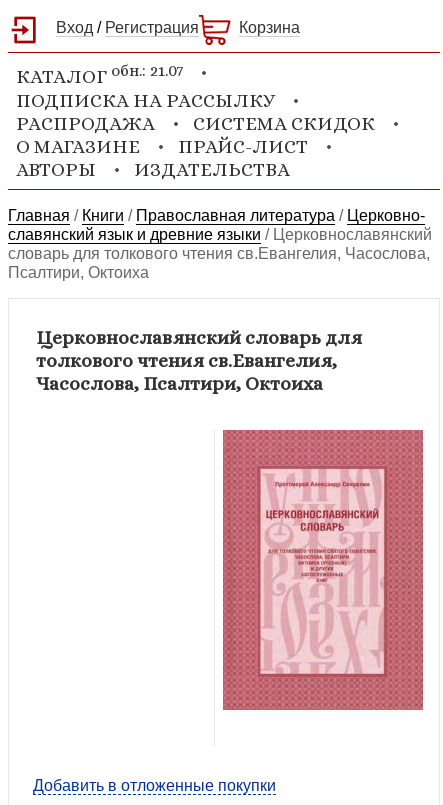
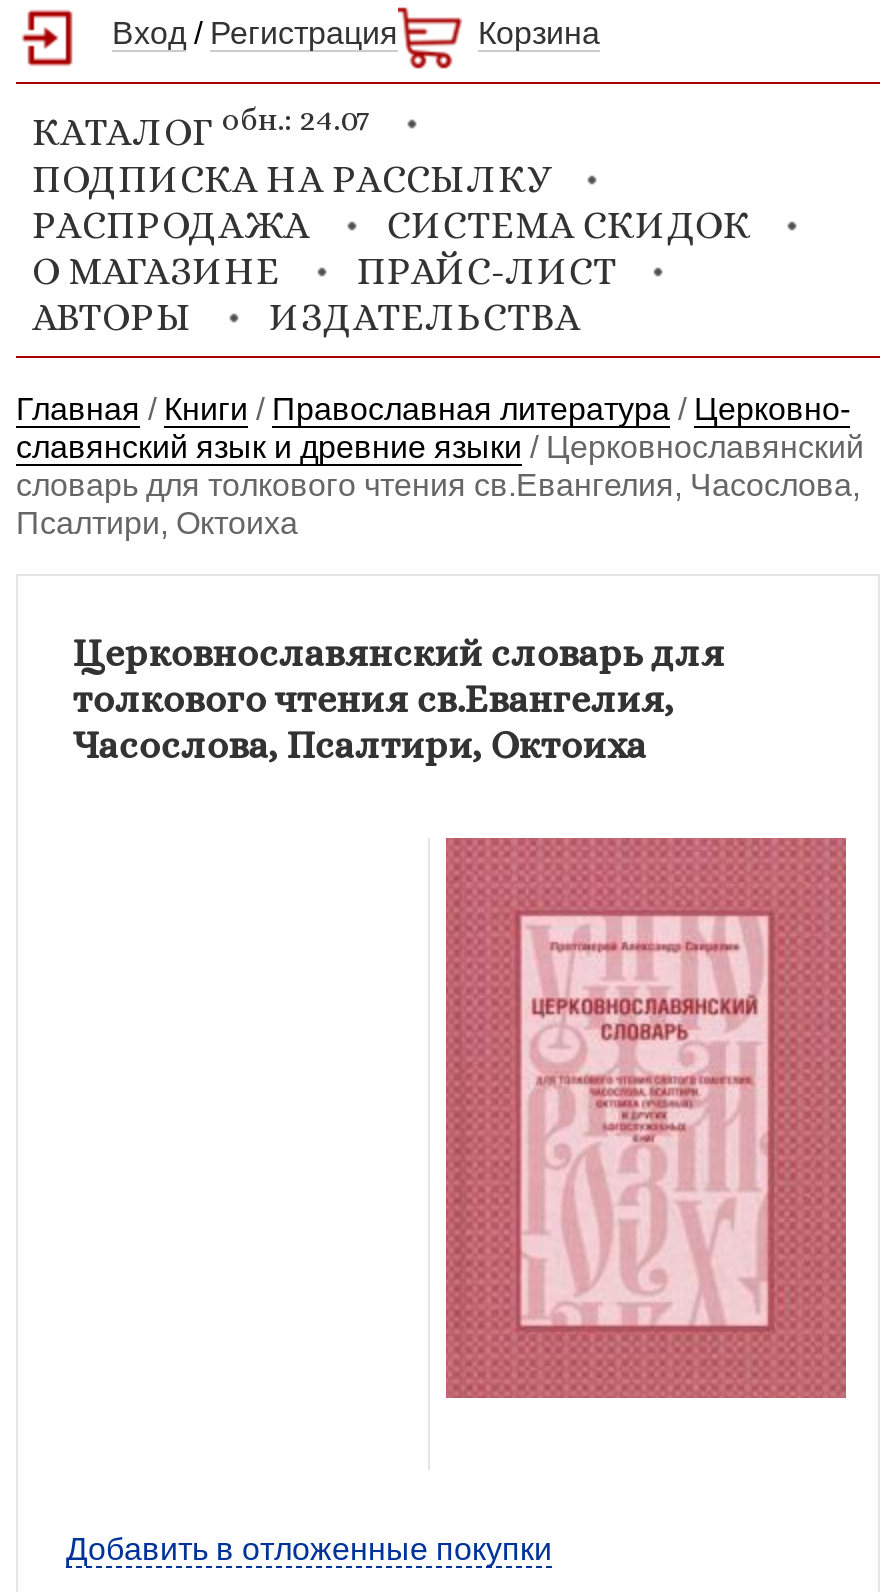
- КАТАЛОГ обн.: 21.07
+ КАТАЛОГ обн.: 24.07
